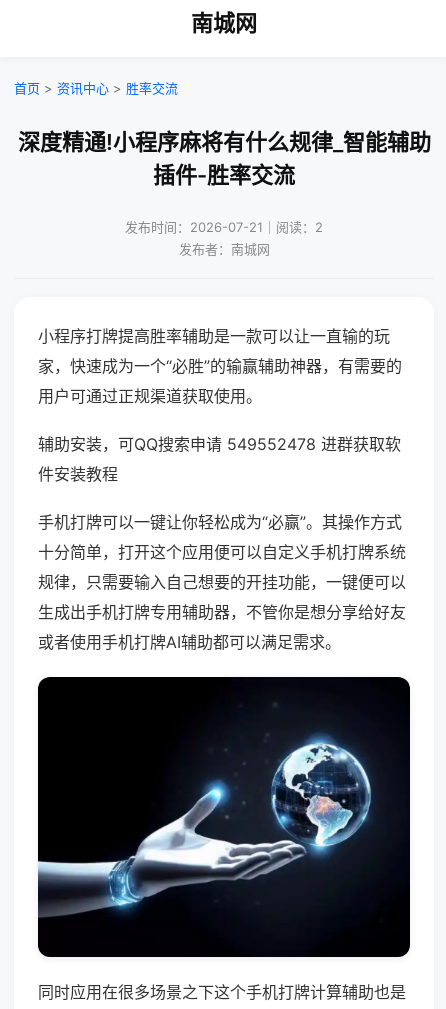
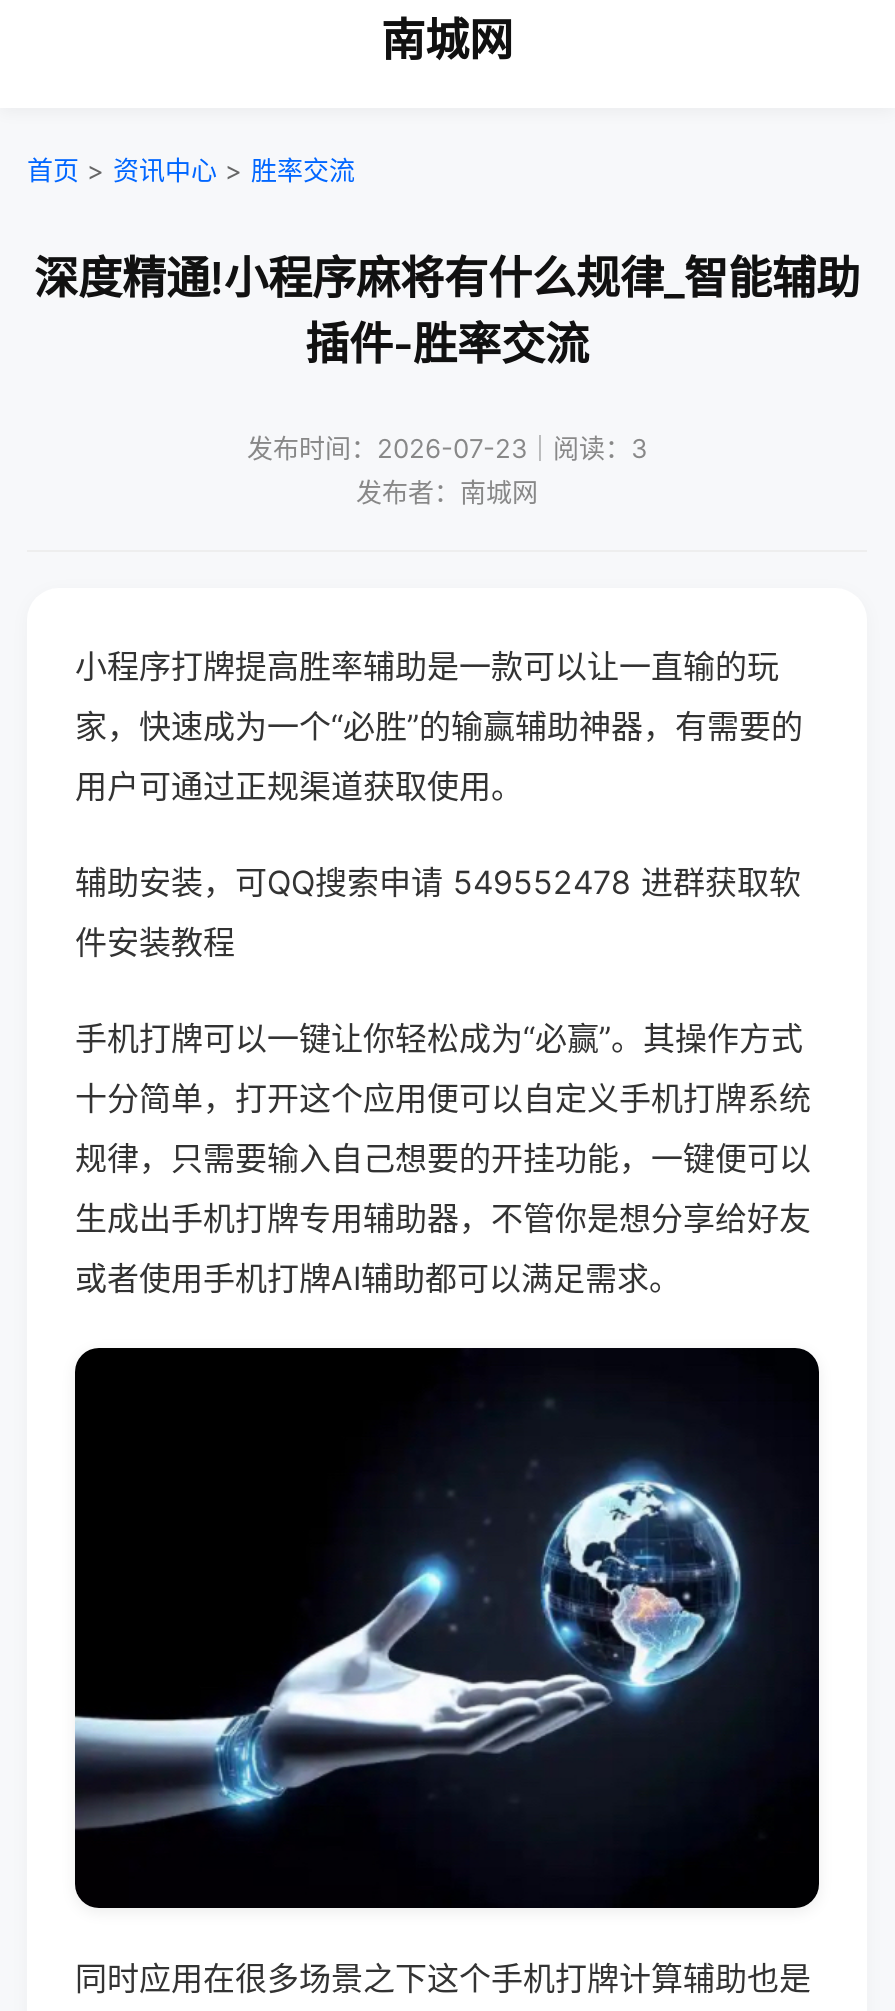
- 发布时间：2026-07-21｜阅读：2
+ 发布时间：2026-07-23｜阅读：3
